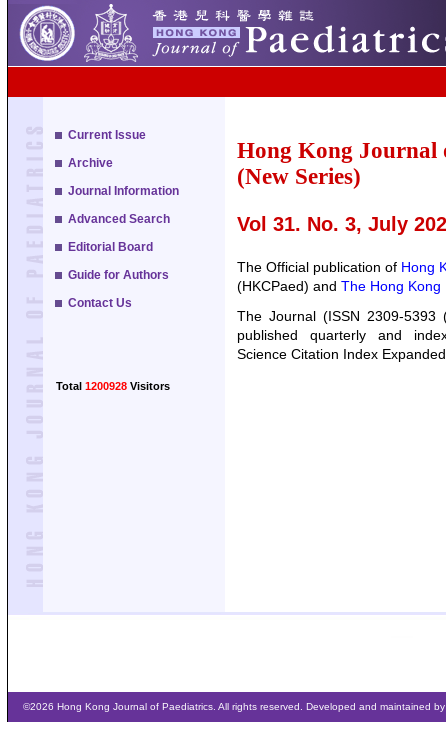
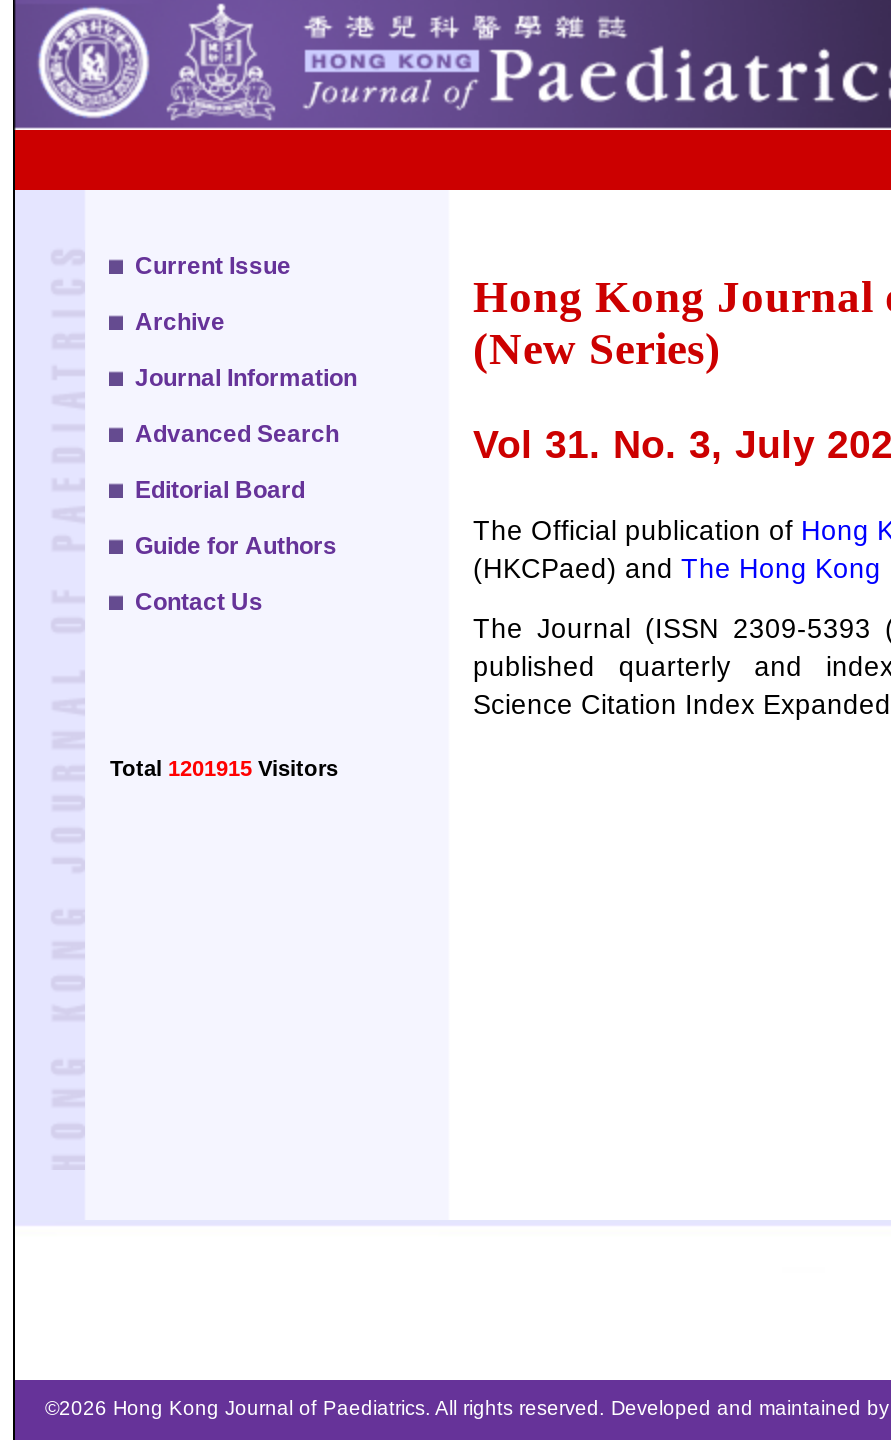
- Total 1200928 Visitors
+ Total 1201915 Visitors
